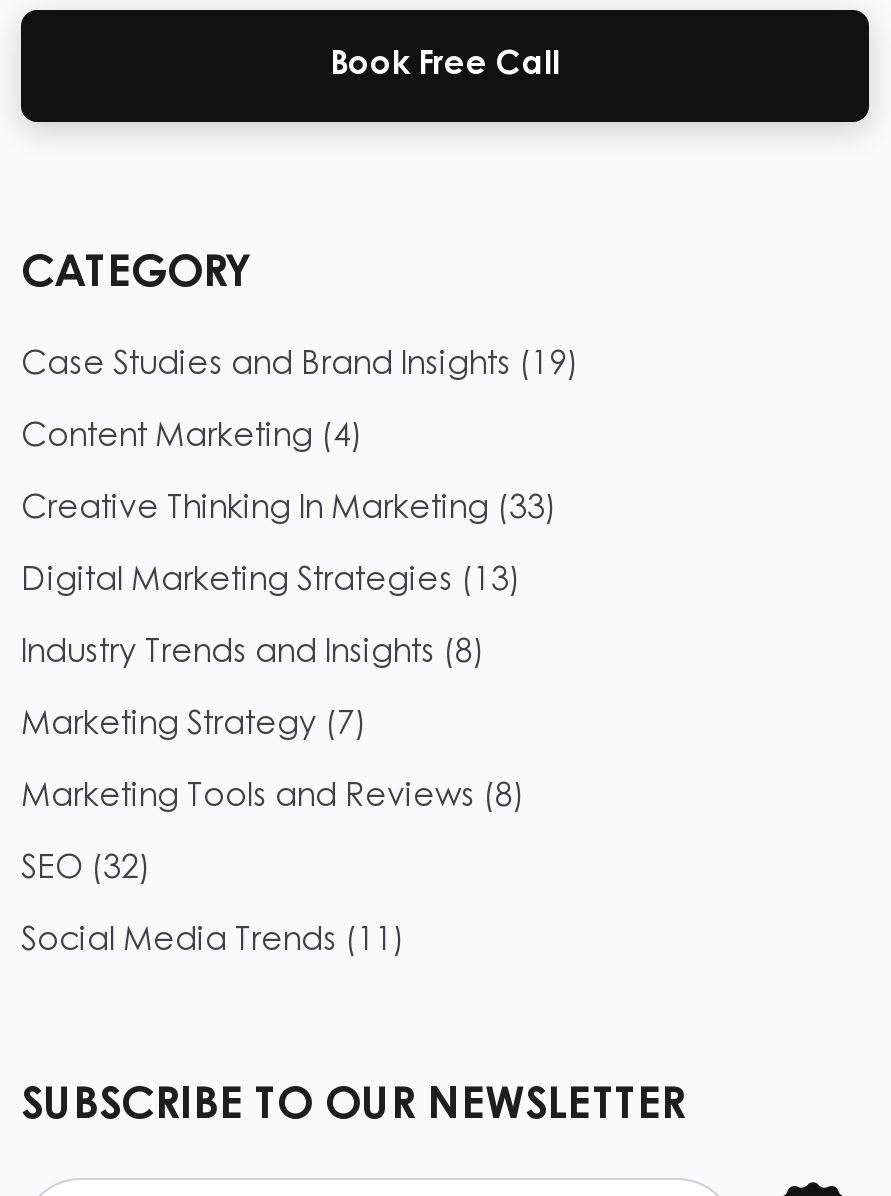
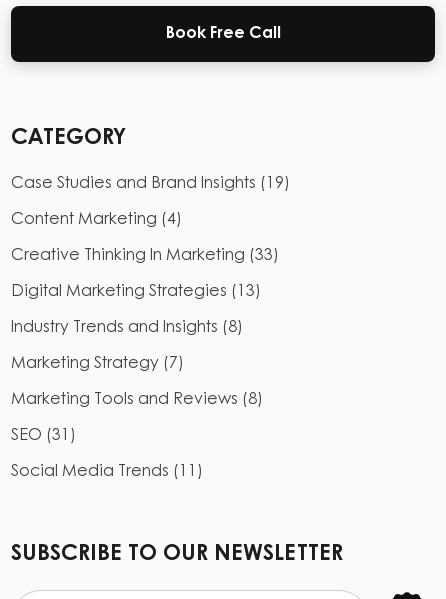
- SEO (32)
+ SEO (31)
